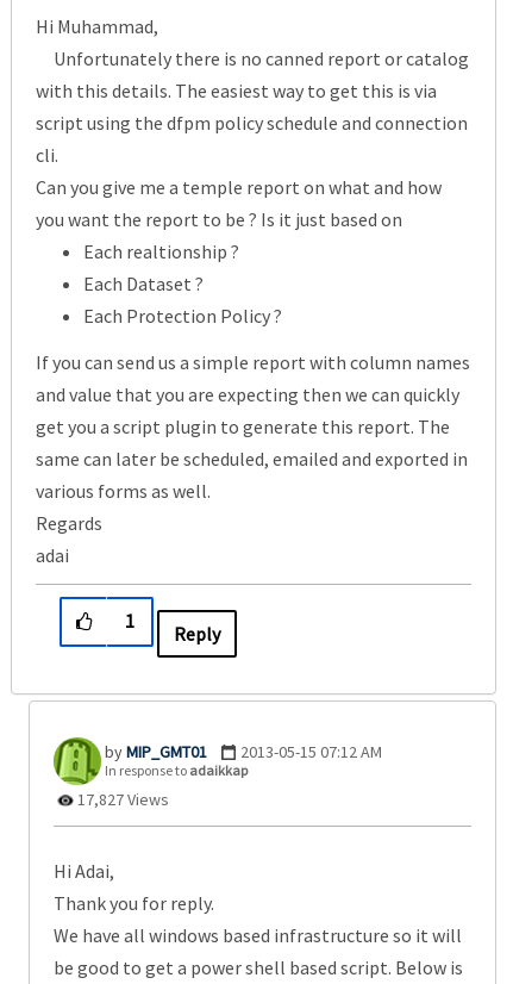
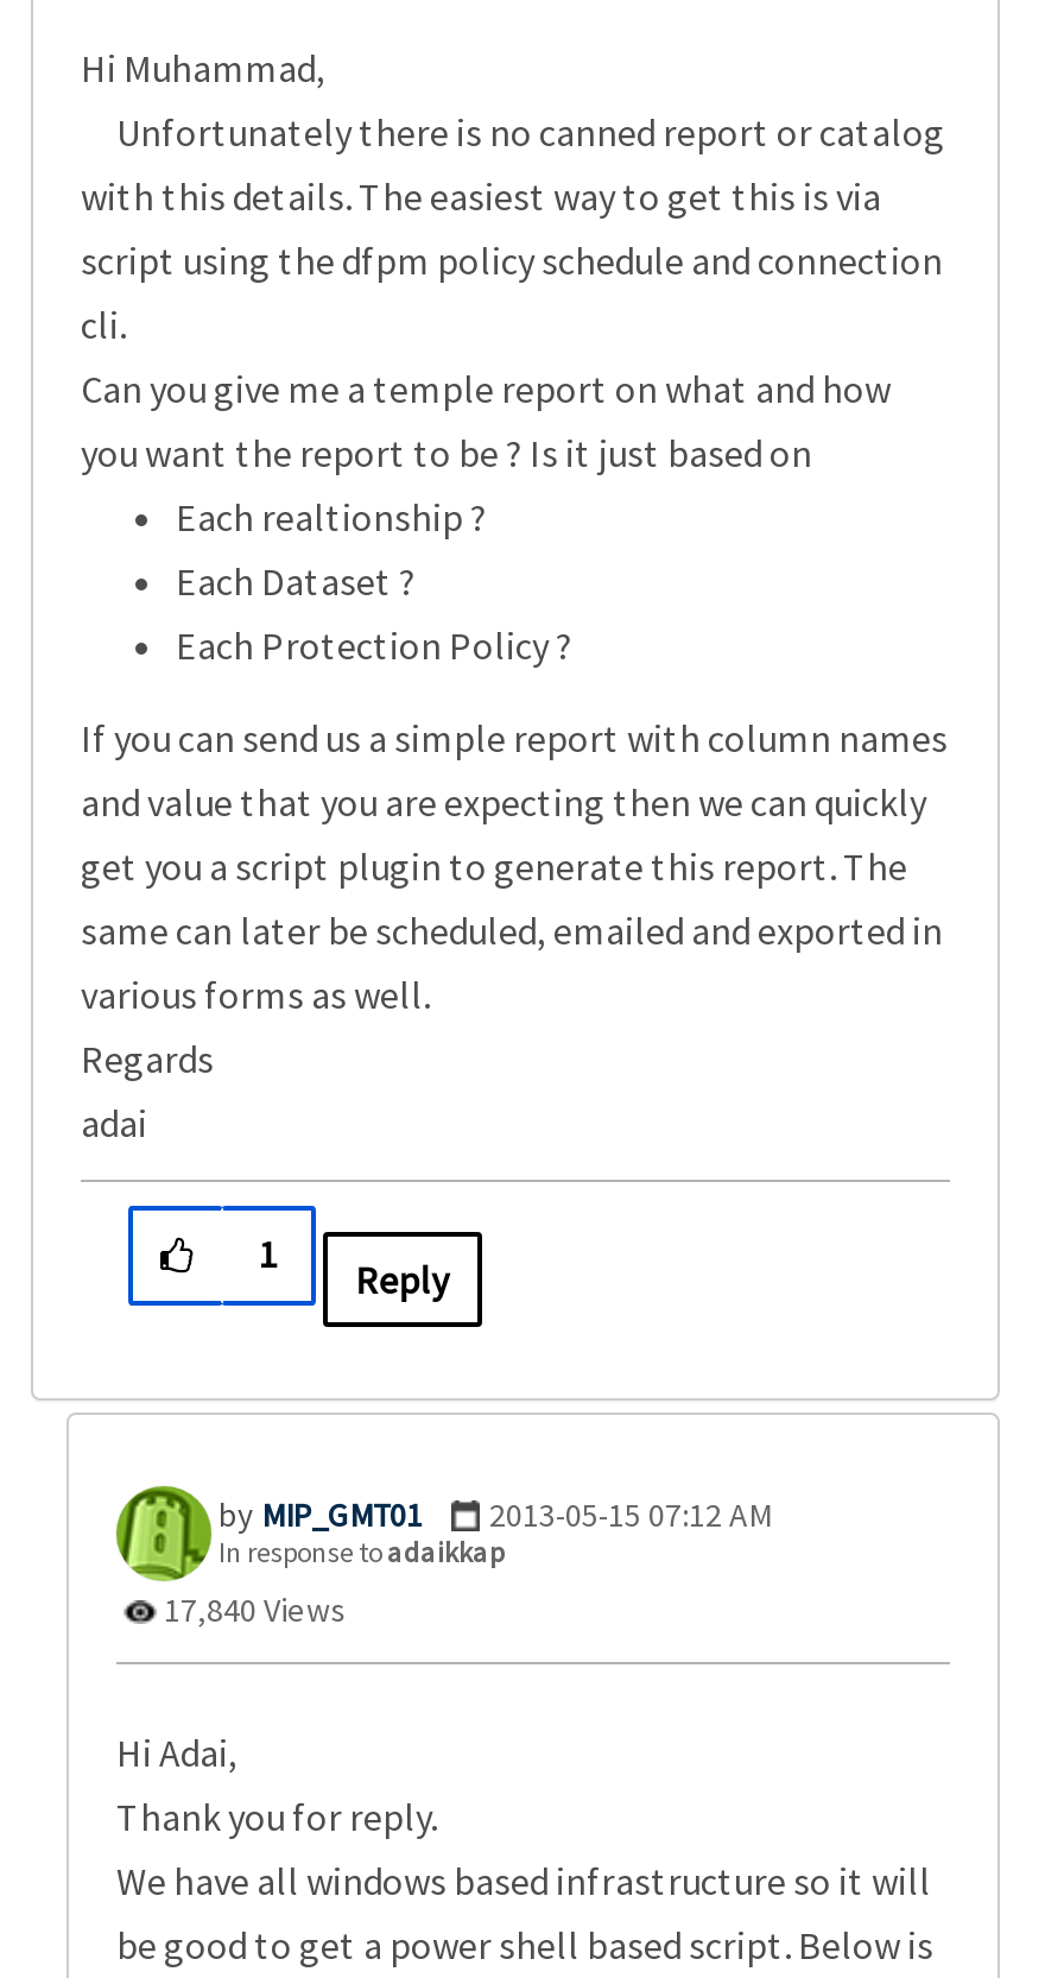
- 17,827 Views
+ 17,840 Views
